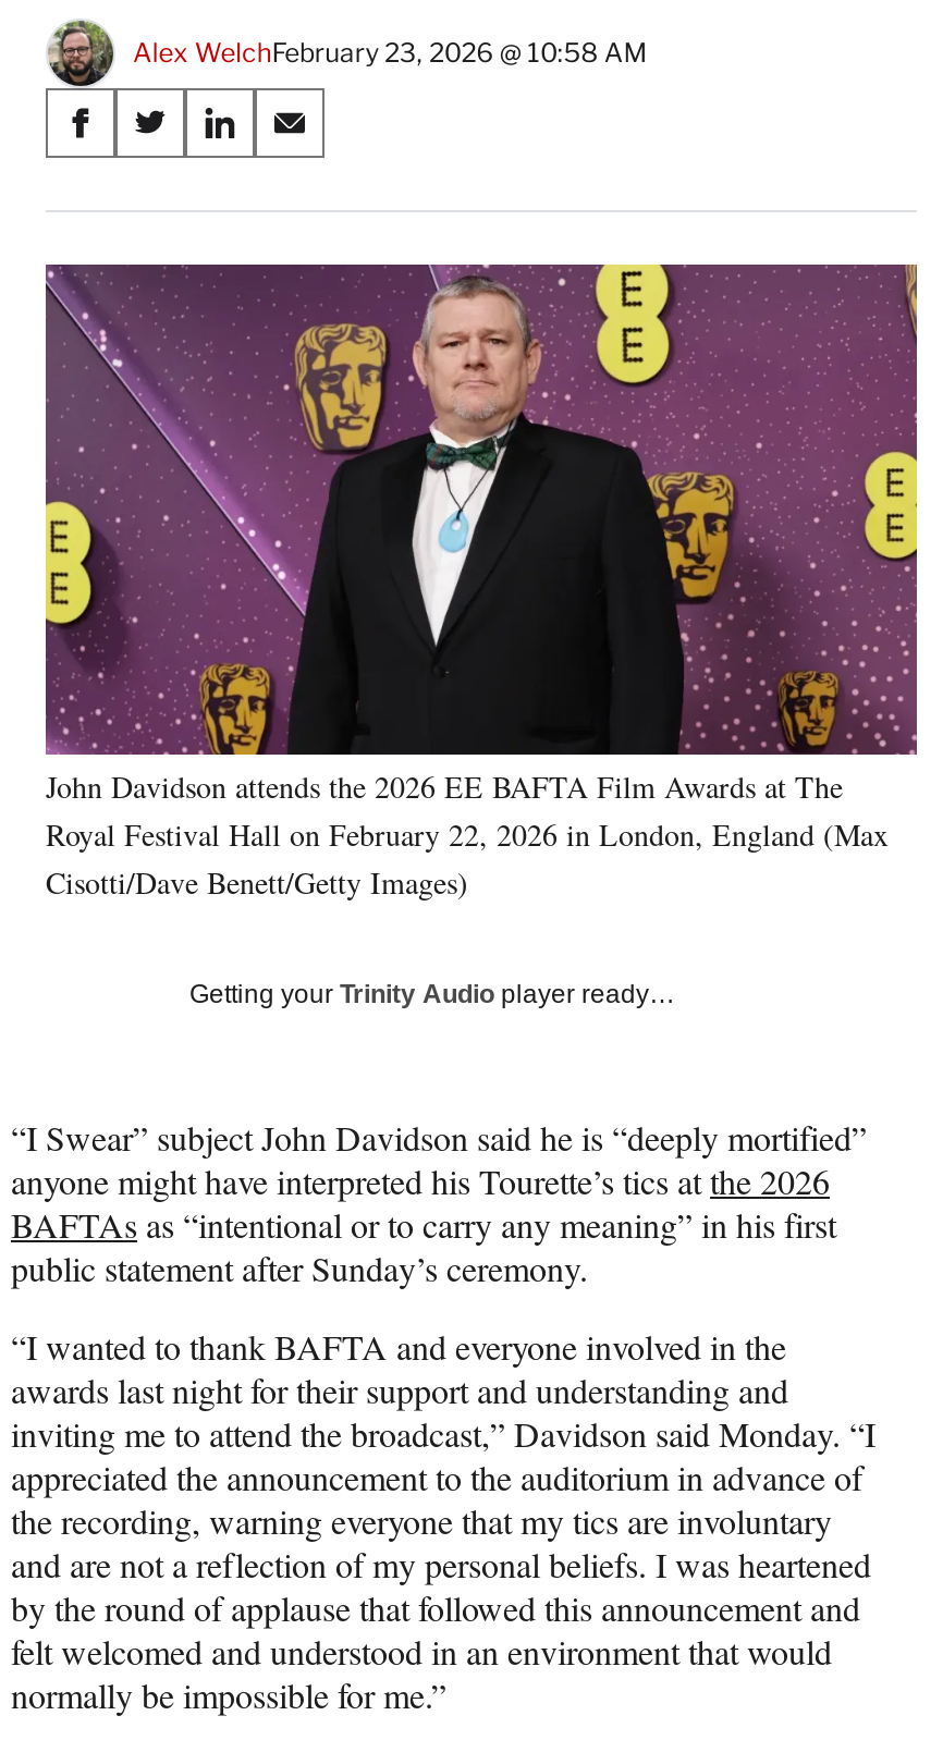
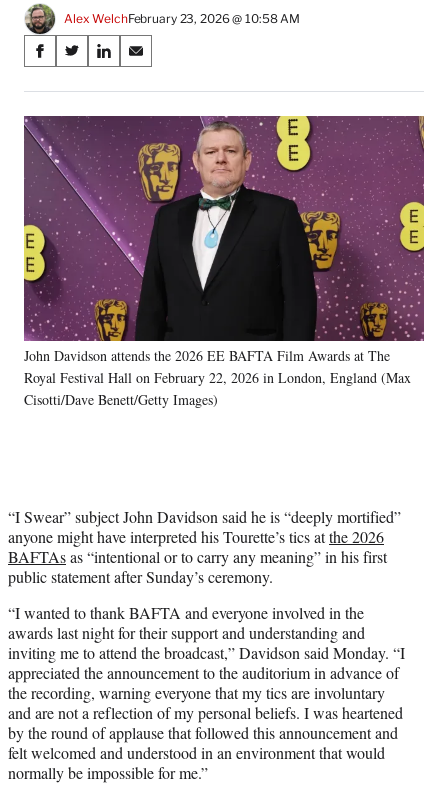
- Getting your Trinity Audio player ready…
